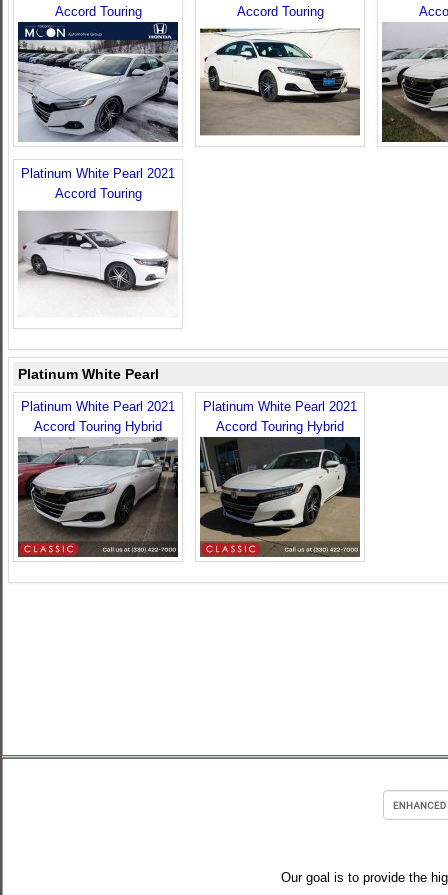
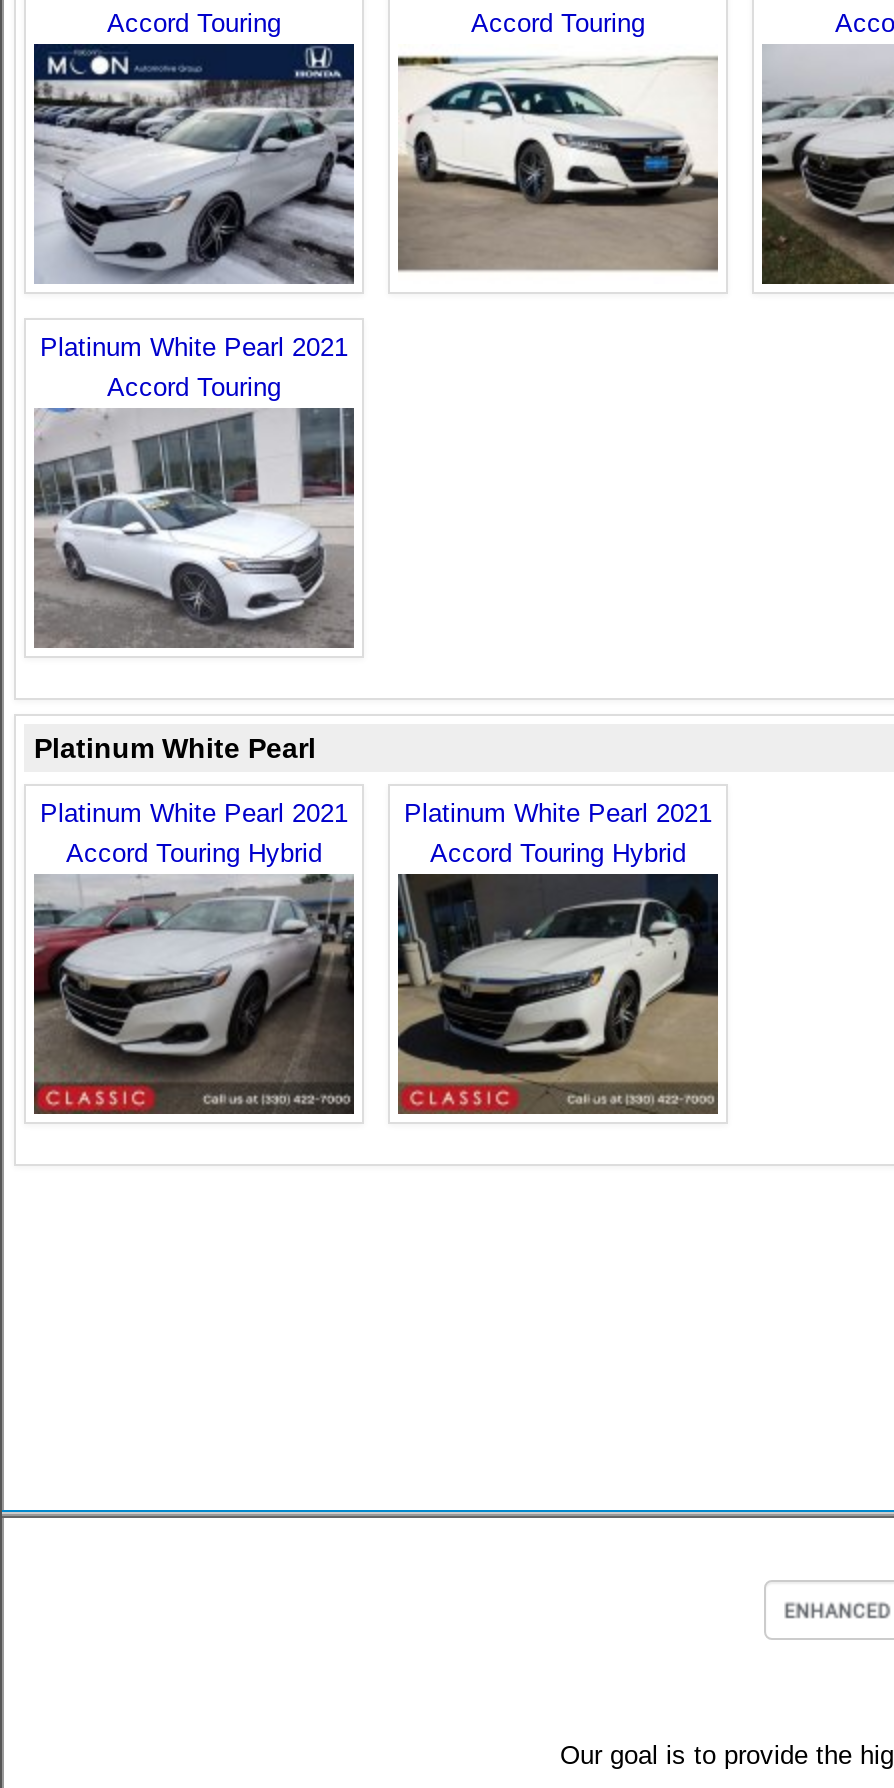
- [image]
+ [image]
